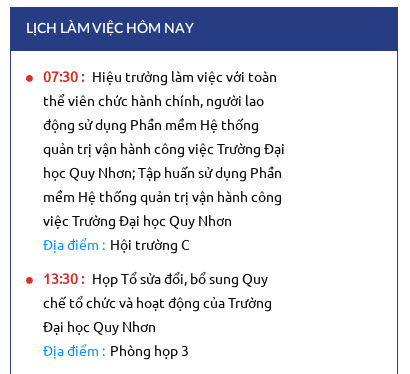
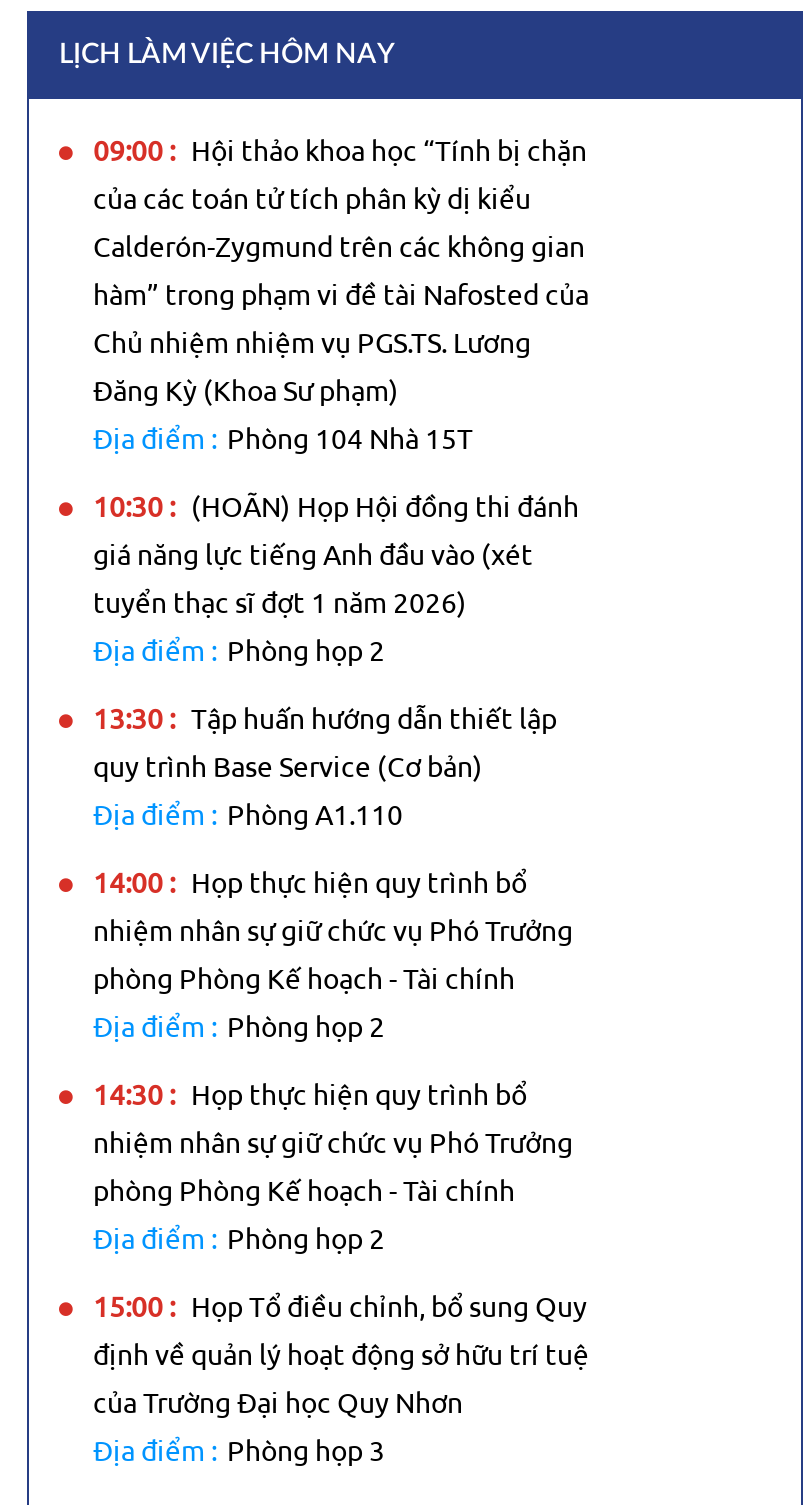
- 07:30 : Hiệu trưởng làm việc với toàn
- thể viên chức hành chính, người lao
- động sử dụng Phần mềm Hệ thống
- quản trị vận hành công việc Trường Đại
- học Quy Nhơn; Tập huấn sử dụng Phần
- mềm Hệ thống quản trị vận hành công
- việc Trường Đại học Quy Nhơn
- Địa điểm : Hội trường C
- 13:30 : Họp Tổ sửa đổi, bổ sung Quy
- chế tổ chức và hoạt động của Trường
- Đại học Quy Nhơn
+ 09:00 : Hội thảo khoa học “Tính bị chặn
+ của các toán tử tích phân kỳ dị kiểu
+ Calderón-Zygmund trên các không gian
+ hàm” trong phạm vi đề tài Nafosted của
+ Chủ nhiệm nhiệm vụ PGS.TS. Lương
+ Đăng Kỳ (Khoa Sư phạm)
+ Địa điểm : Phòng 104 Nhà 15T
+ 10:30 : (HOÃN) Họp Hội đồng thi đánh
+ giá năng lực tiếng Anh đầu vào (xét
+ tuyển thạc sĩ đợt 1 năm 2026)
+ Địa điểm : Phòng họp 2
+ 13:30 : Tập huấn hướng dẫn thiết lập
+ quy trình Base Service (Cơ bản)
+ Địa điểm : Phòng A1.110
+ 14:00 : Họp thực hiện quy trình bổ
+ nhiệm nhân sự giữ chức vụ Phó Trưởng
+ phòng Phòng Kế hoạch - Tài chính
+ Địa điểm : Phòng họp 2
+ 14:30 : Họp thực hiện quy trình bổ
+ nhiệm nhân sự giữ chức vụ Phó Trưởng
+ phòng Phòng Kế hoạch - Tài chính
+ Địa điểm : Phòng họp 2
+ 15:00 : Họp Tổ điều chỉnh, bổ sung Quy
+ định về quản lý hoạt động sở hữu trí tuệ
+ của Trường Đại học Quy Nhơn
